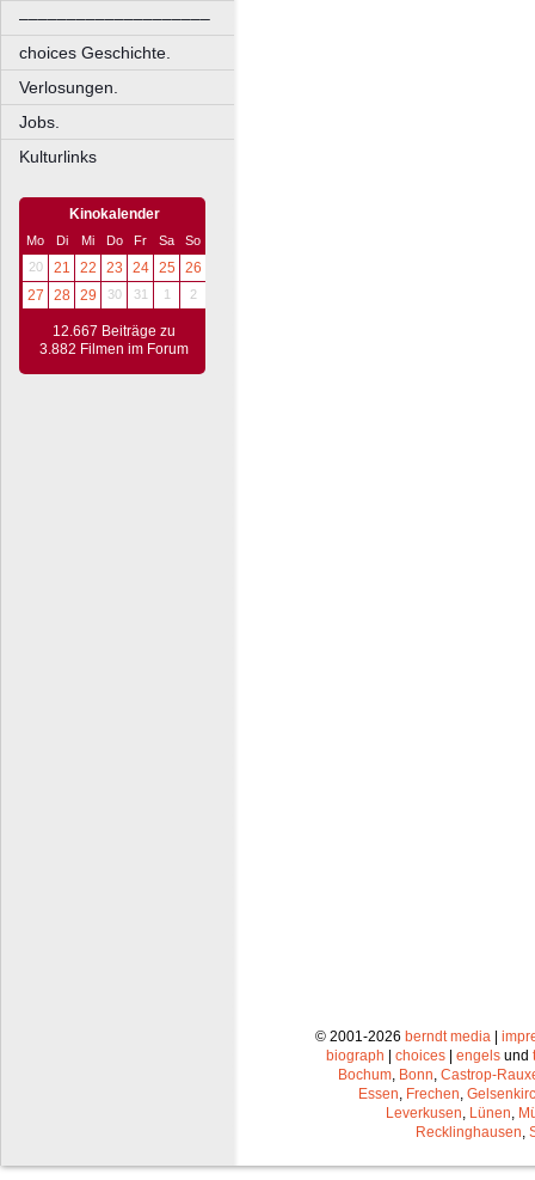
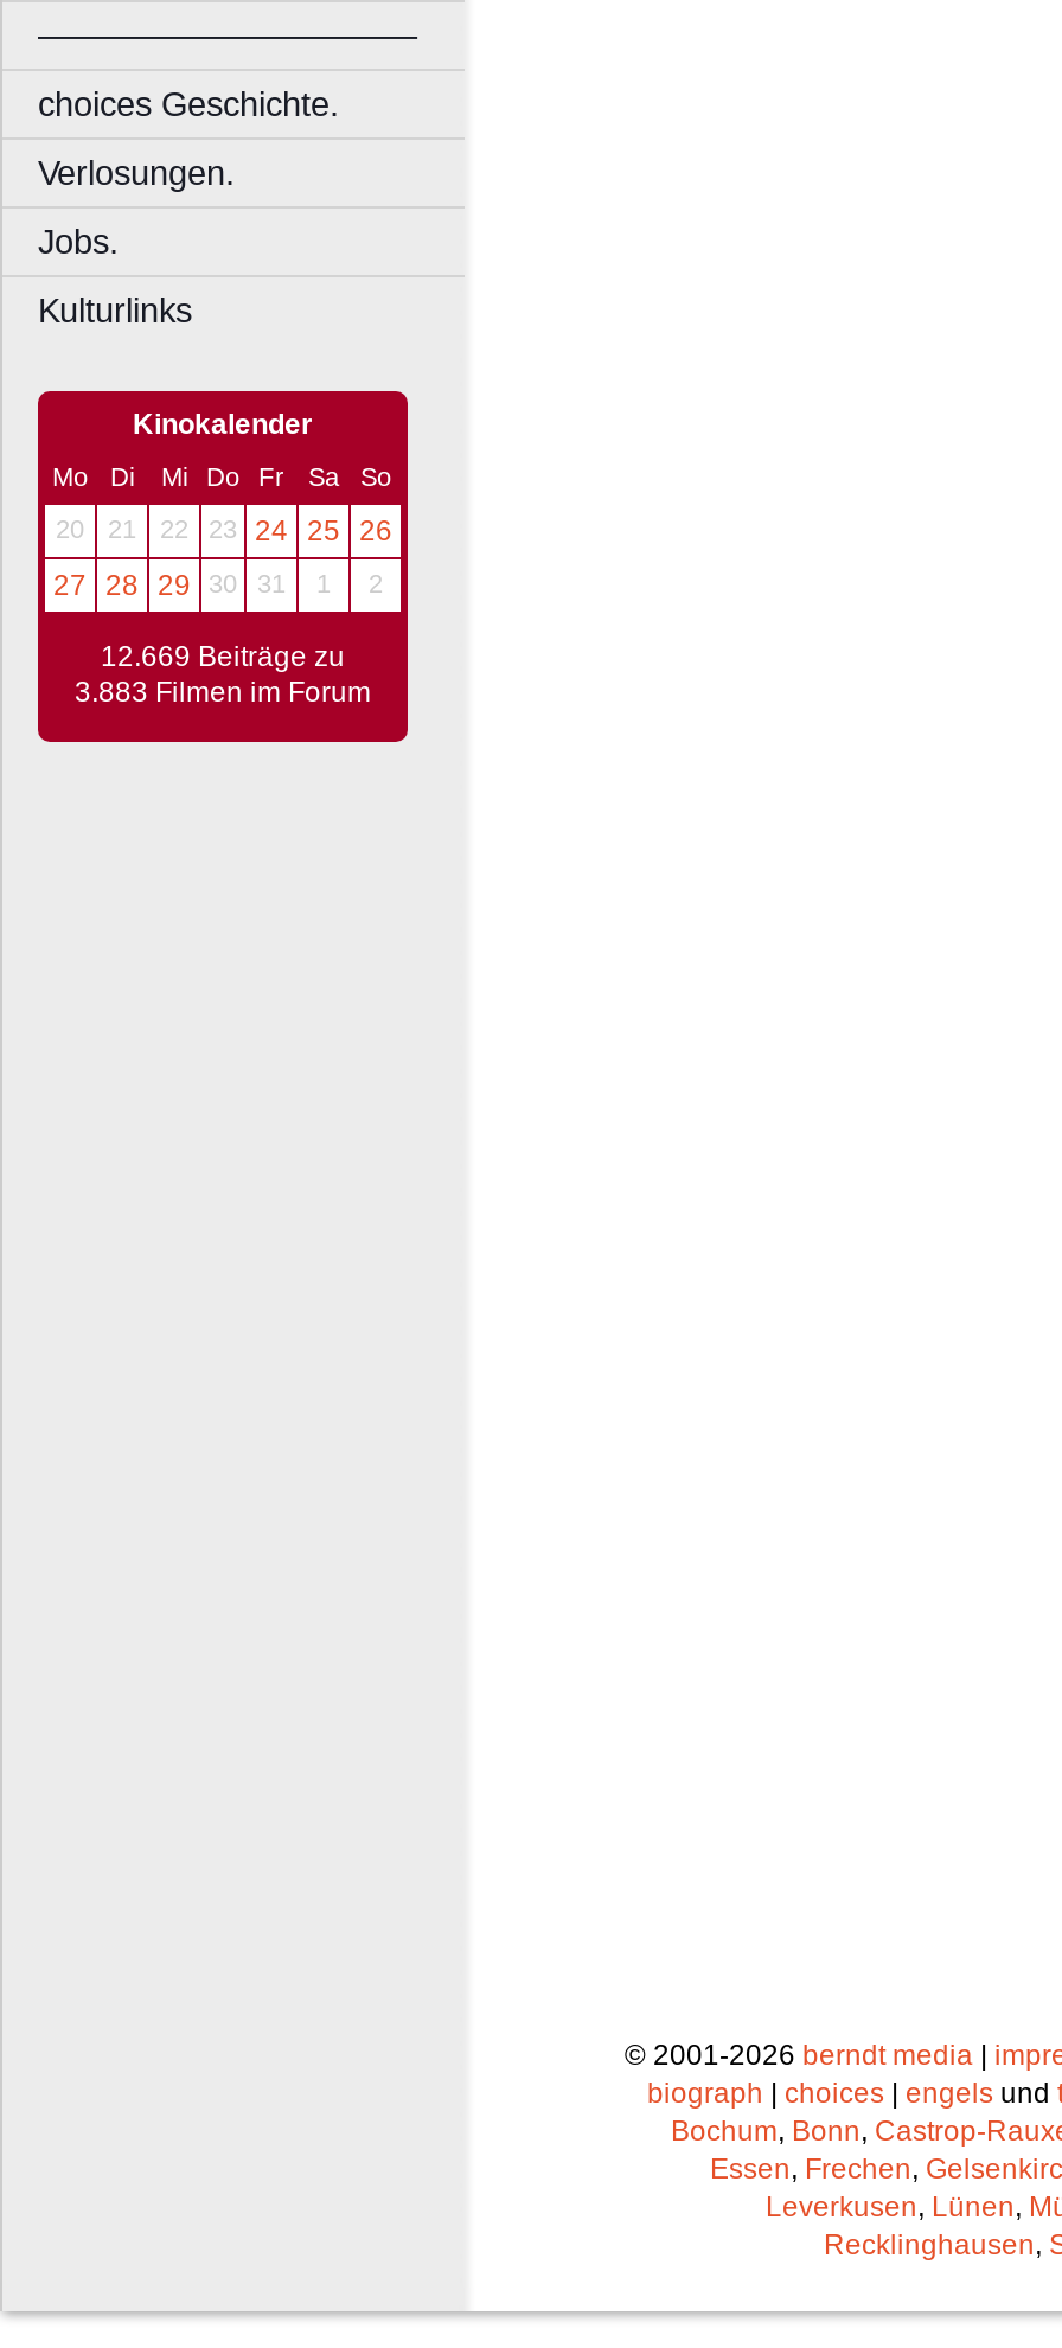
- 12.667 Beiträge zu
+ 12.669 Beiträge zu

- 3.882 Filmen im Forum
+ 3.883 Filmen im Forum
